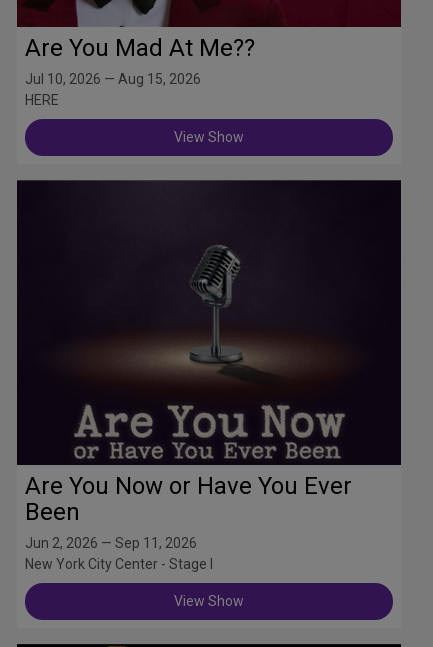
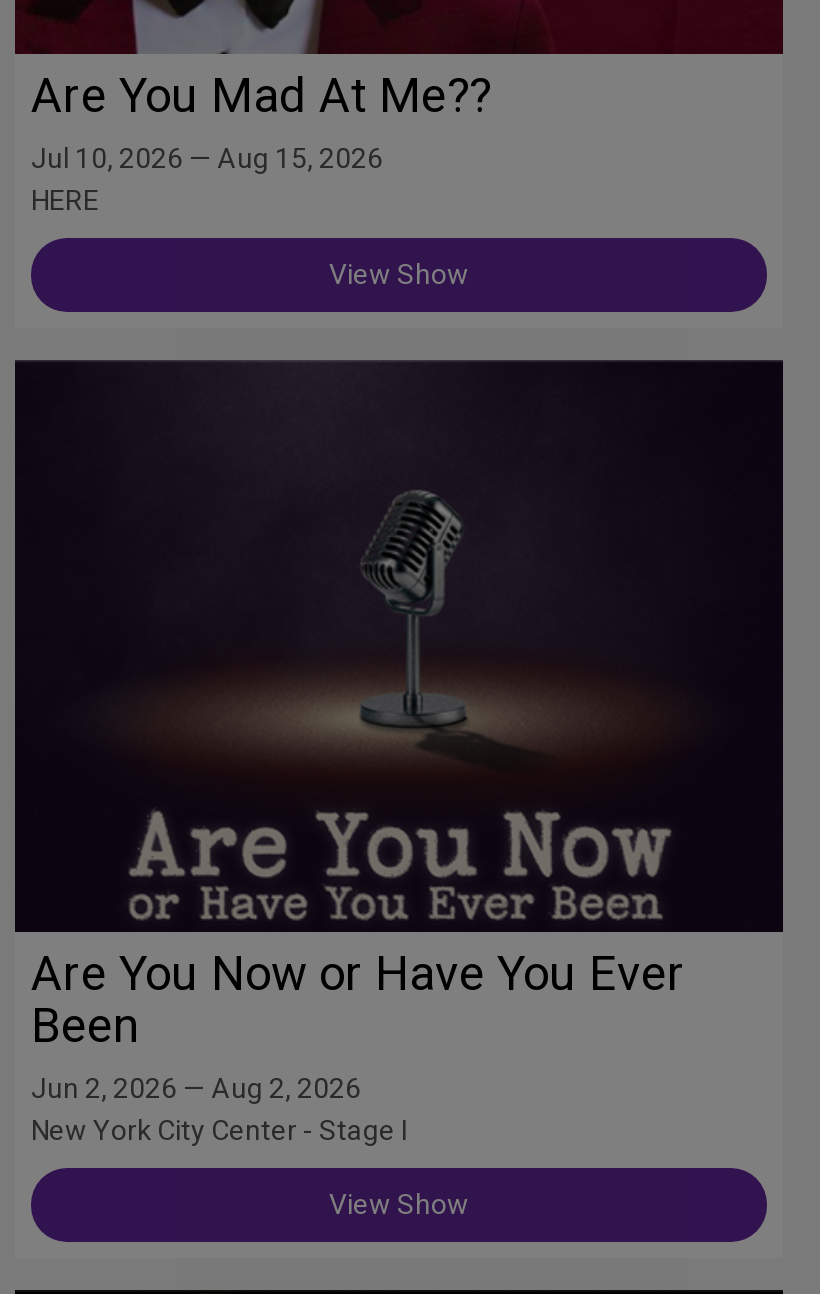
- Jun 2, 2026 — Sep 11, 2026
+ Jun 2, 2026 — Aug 2, 2026
